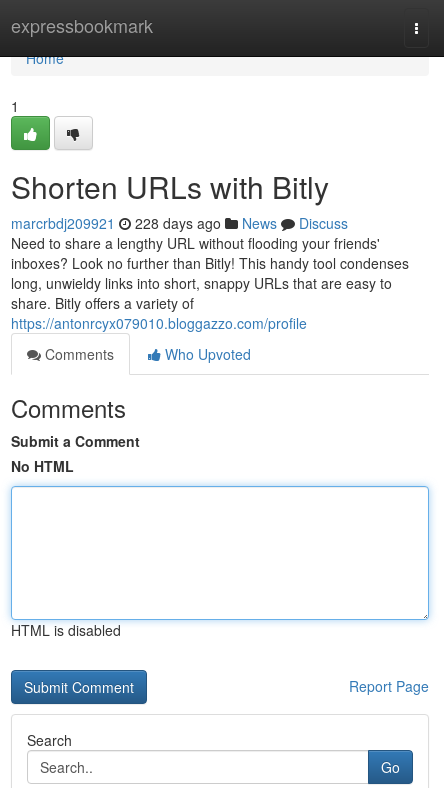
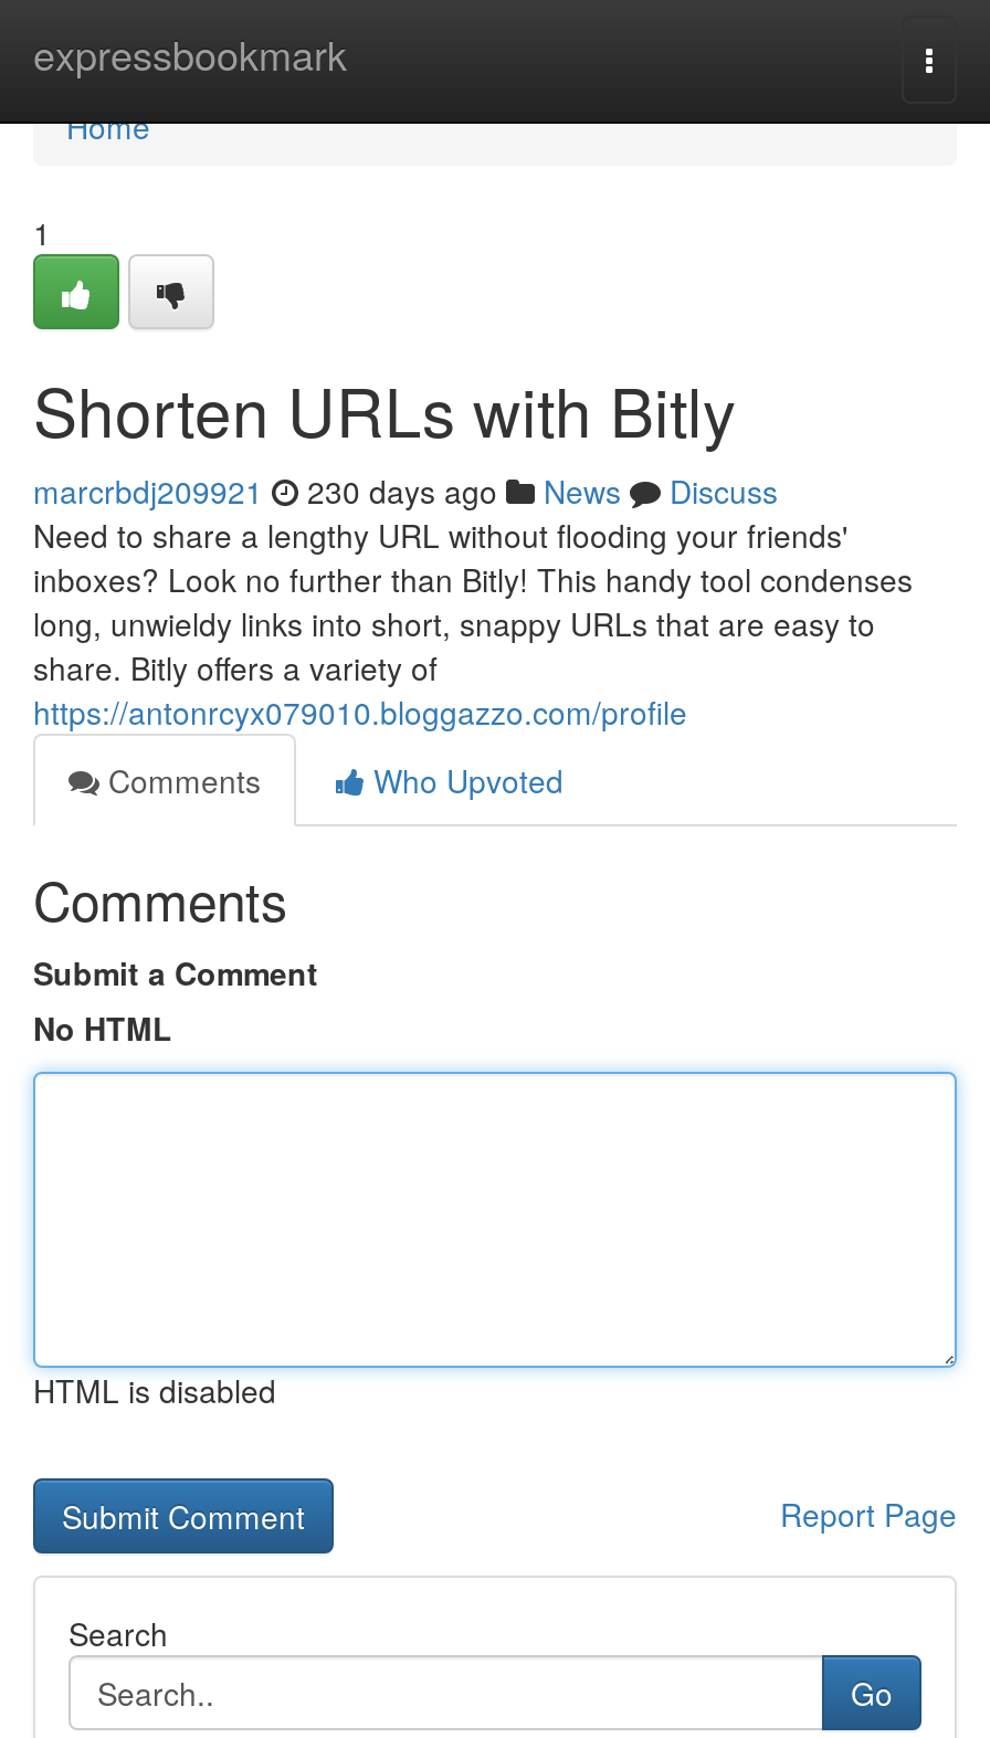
- marcrbdj209921 228 days ago News Discuss
+ marcrbdj209921 230 days ago News Discuss
